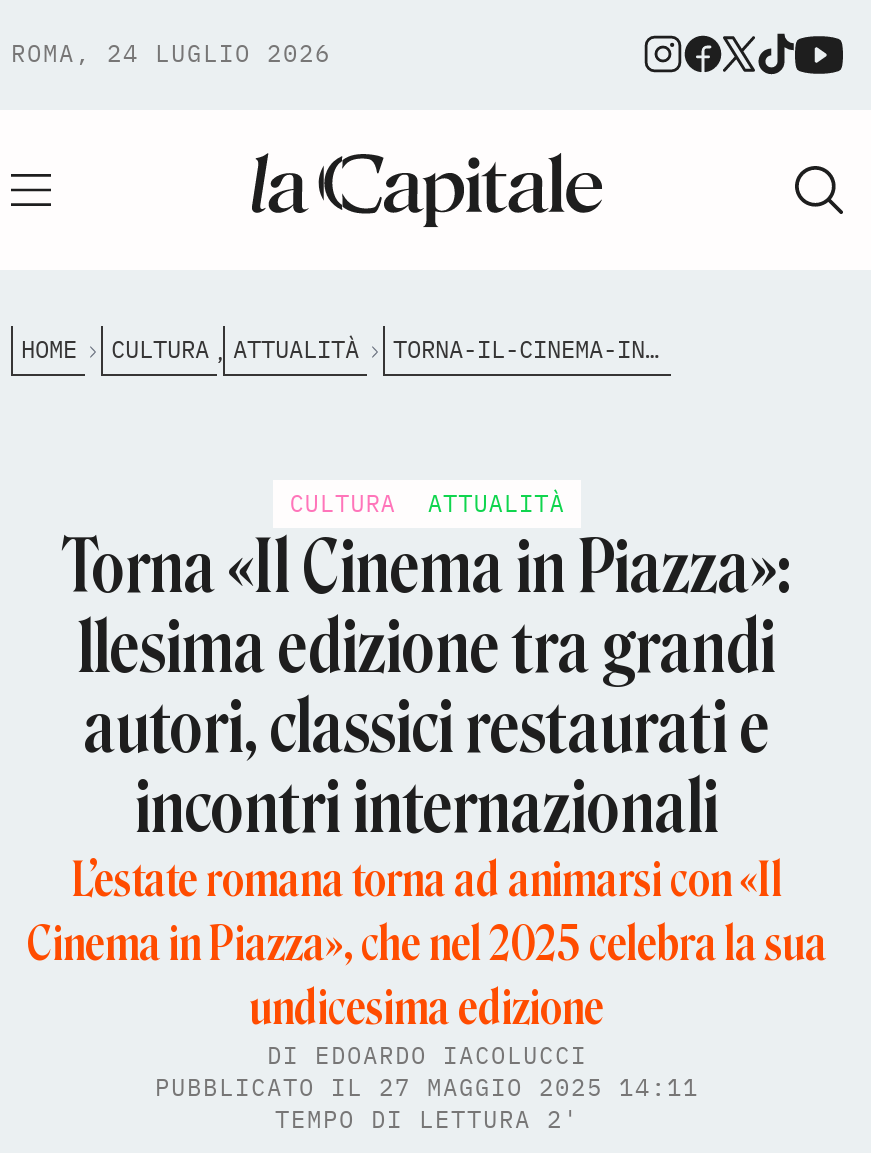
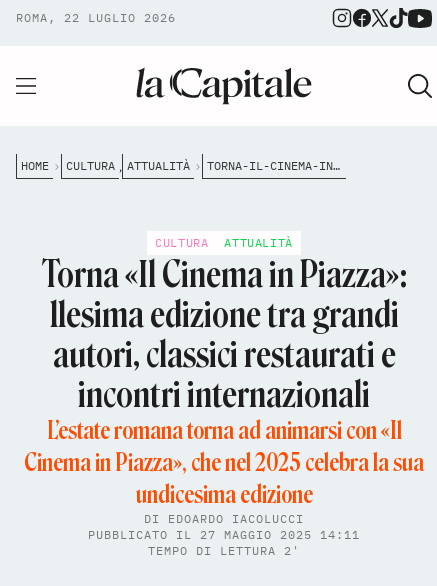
- ROMA, 24 LUGLIO 2026
+ ROMA, 22 LUGLIO 2026
